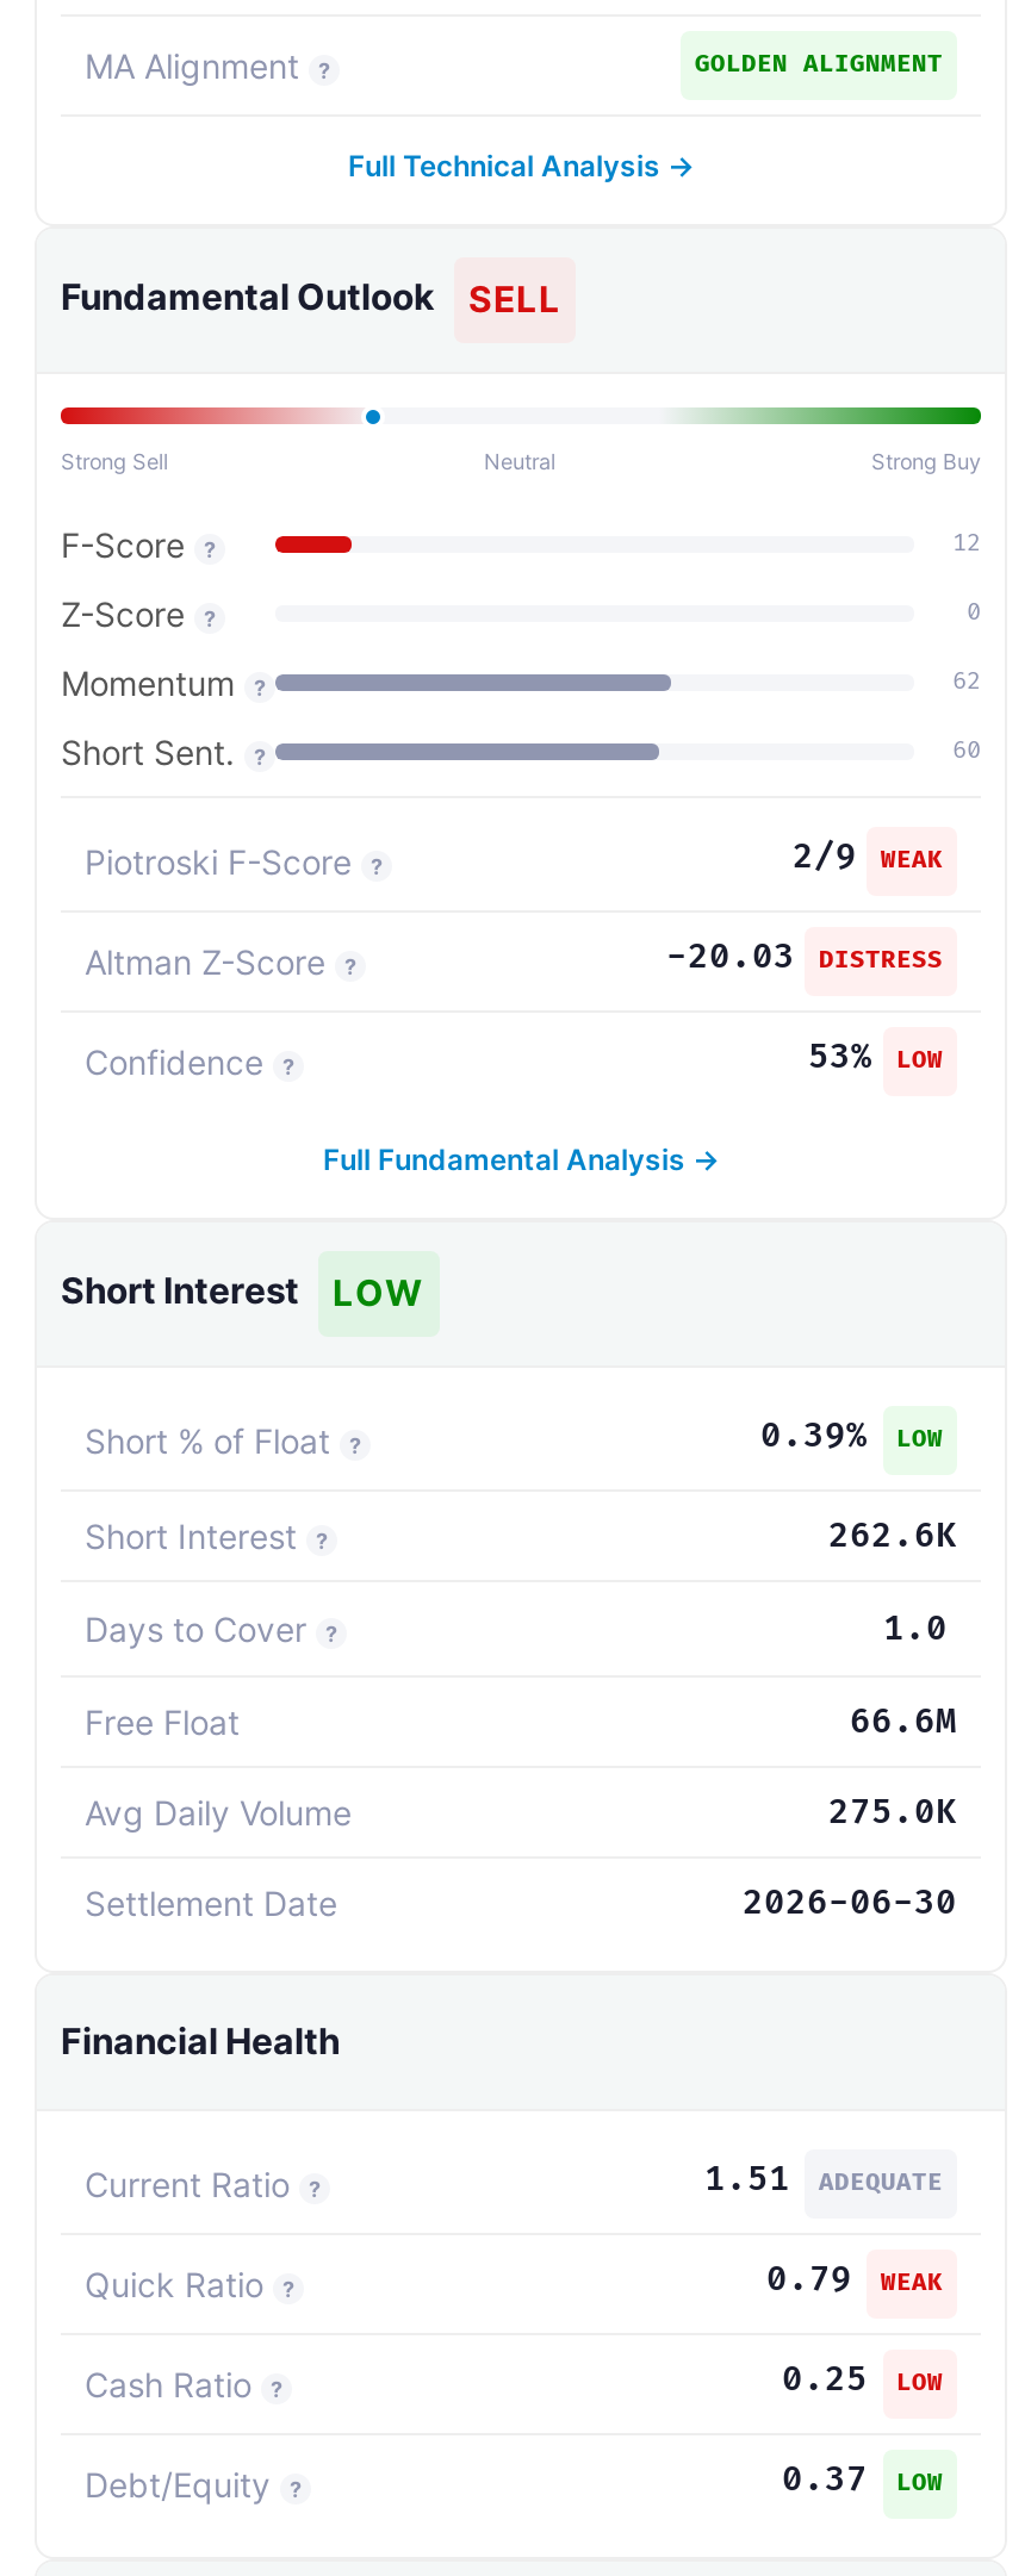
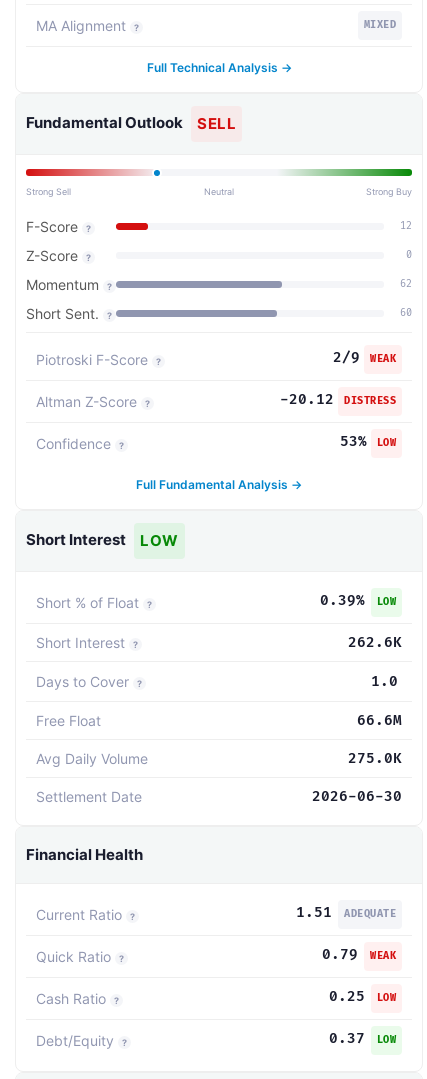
- GOLDEN ALIGNMENT
+ MIXED

- -20.03 DISTRESS
+ -20.12 DISTRESS
